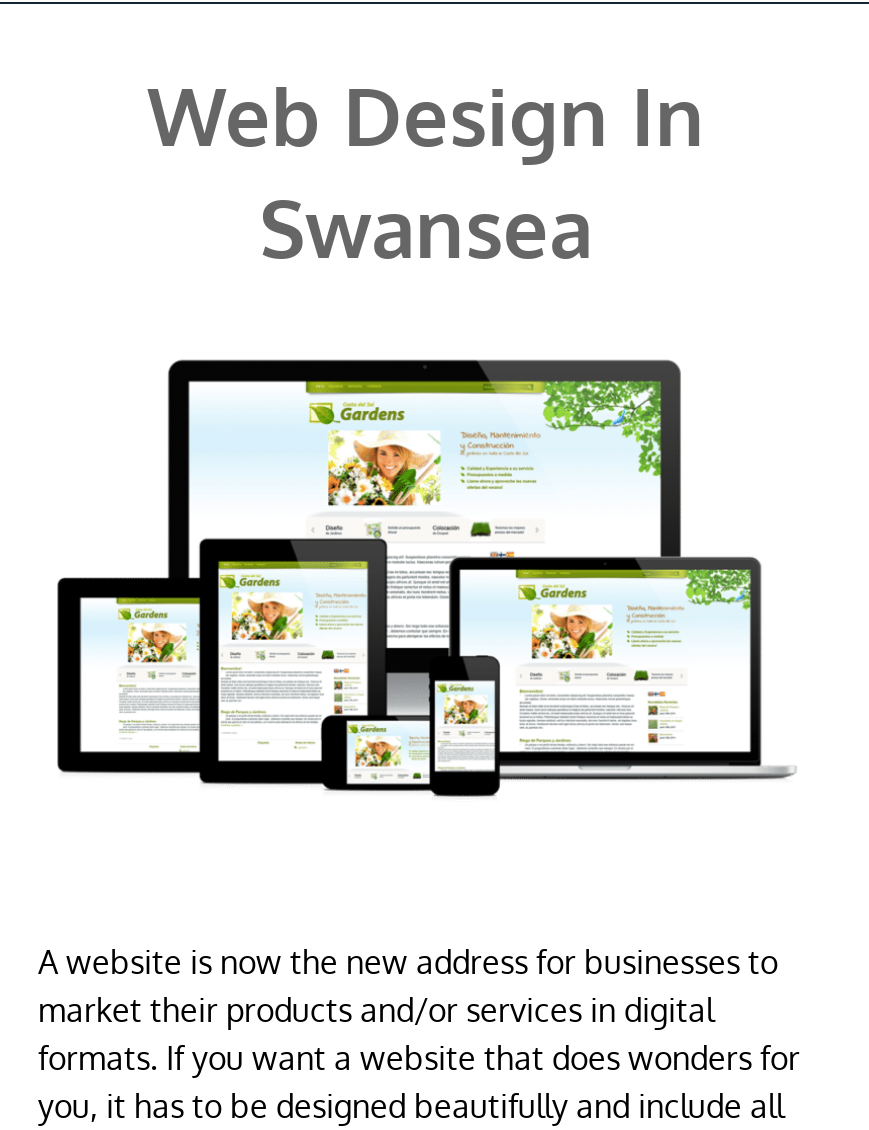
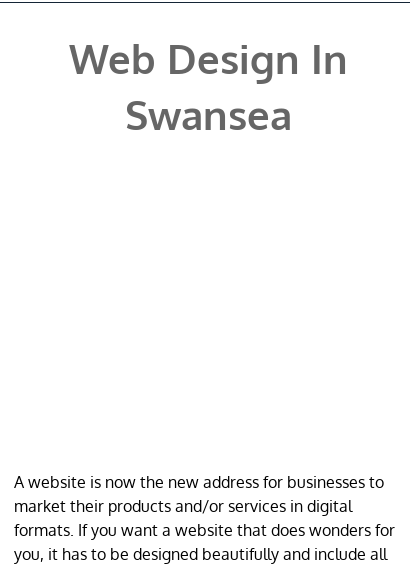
- [image]
